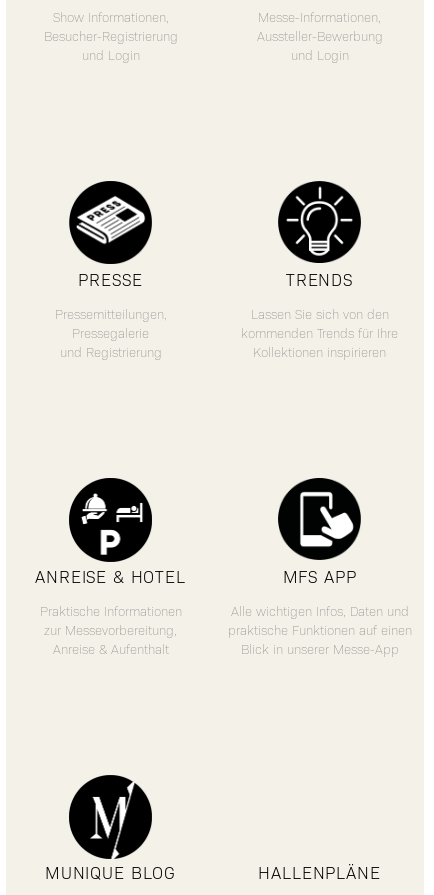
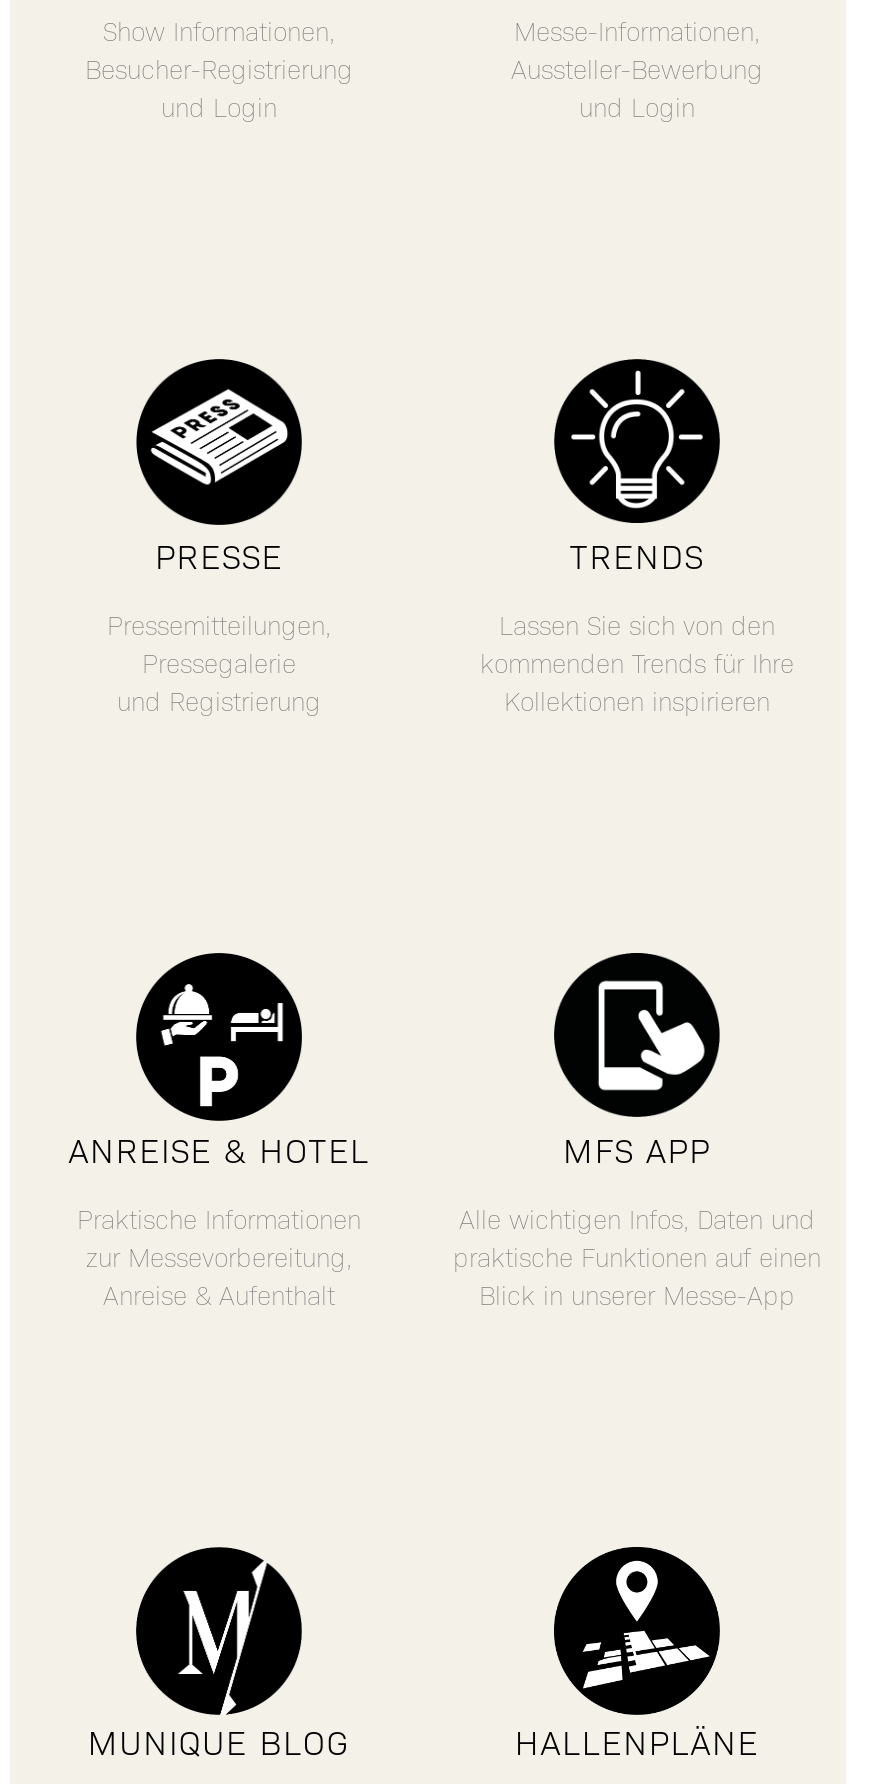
+ [image]
